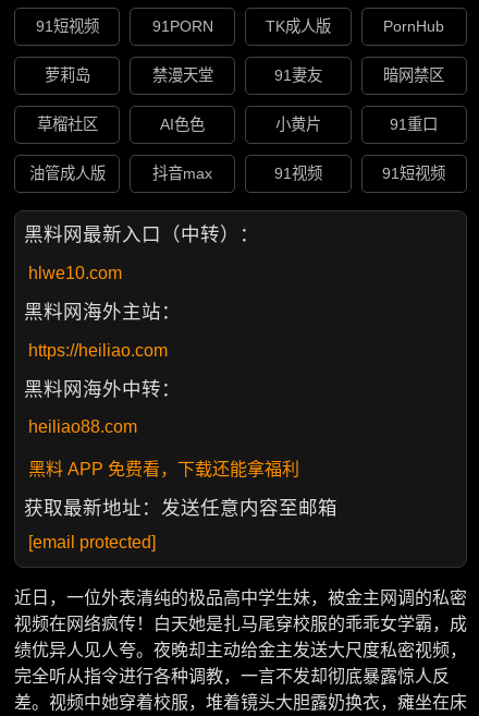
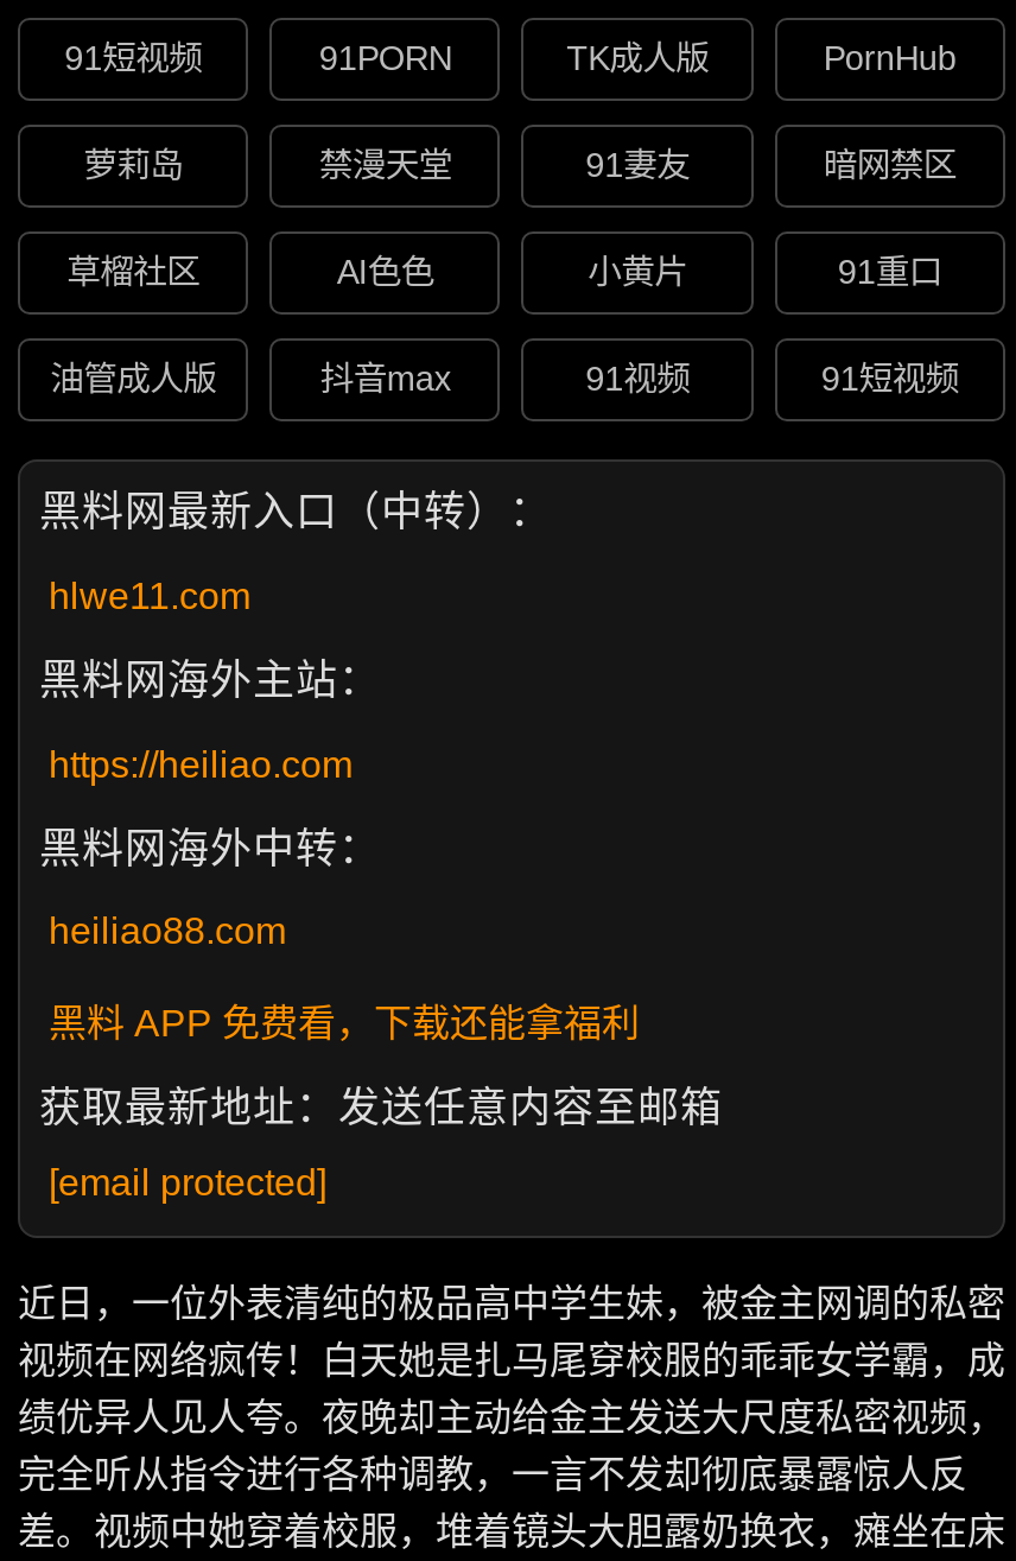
- hlwe10.com
+ hlwe11.com
